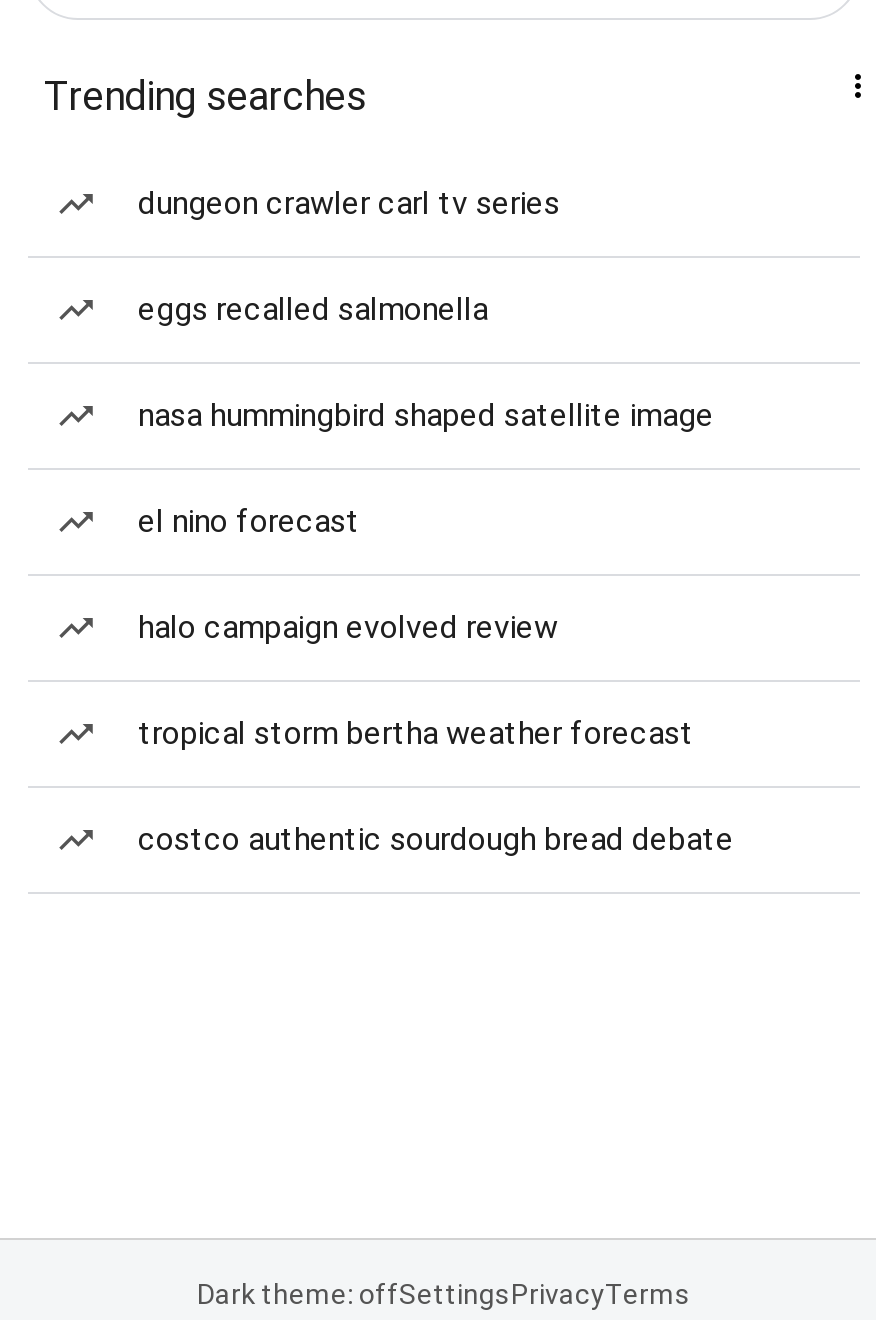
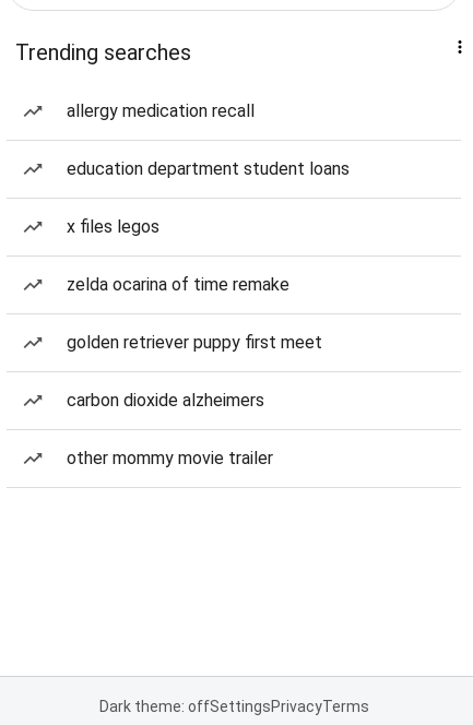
- dungeon crawler carl tv series
+ allergy medication recall

- eggs recalled salmonella
+ education department student loans

- nasa hummingbird shaped satellite image
+ x files legos

- el nino forecast
+ zelda ocarina of time remake

- halo campaign evolved review
+ golden retriever puppy first meet

- tropical storm bertha weather forecast
+ carbon dioxide alzheimers

- costco authentic sourdough bread debate
+ other mommy movie trailer
